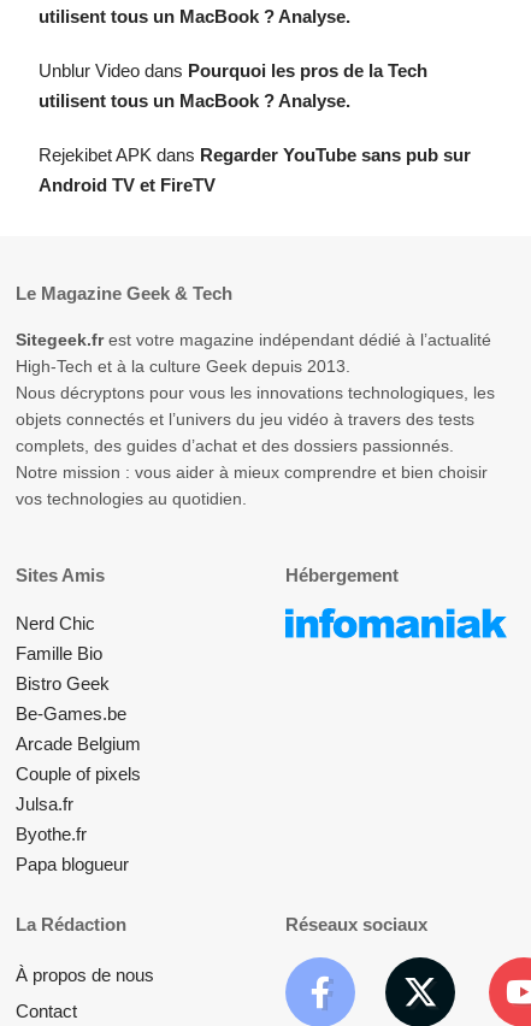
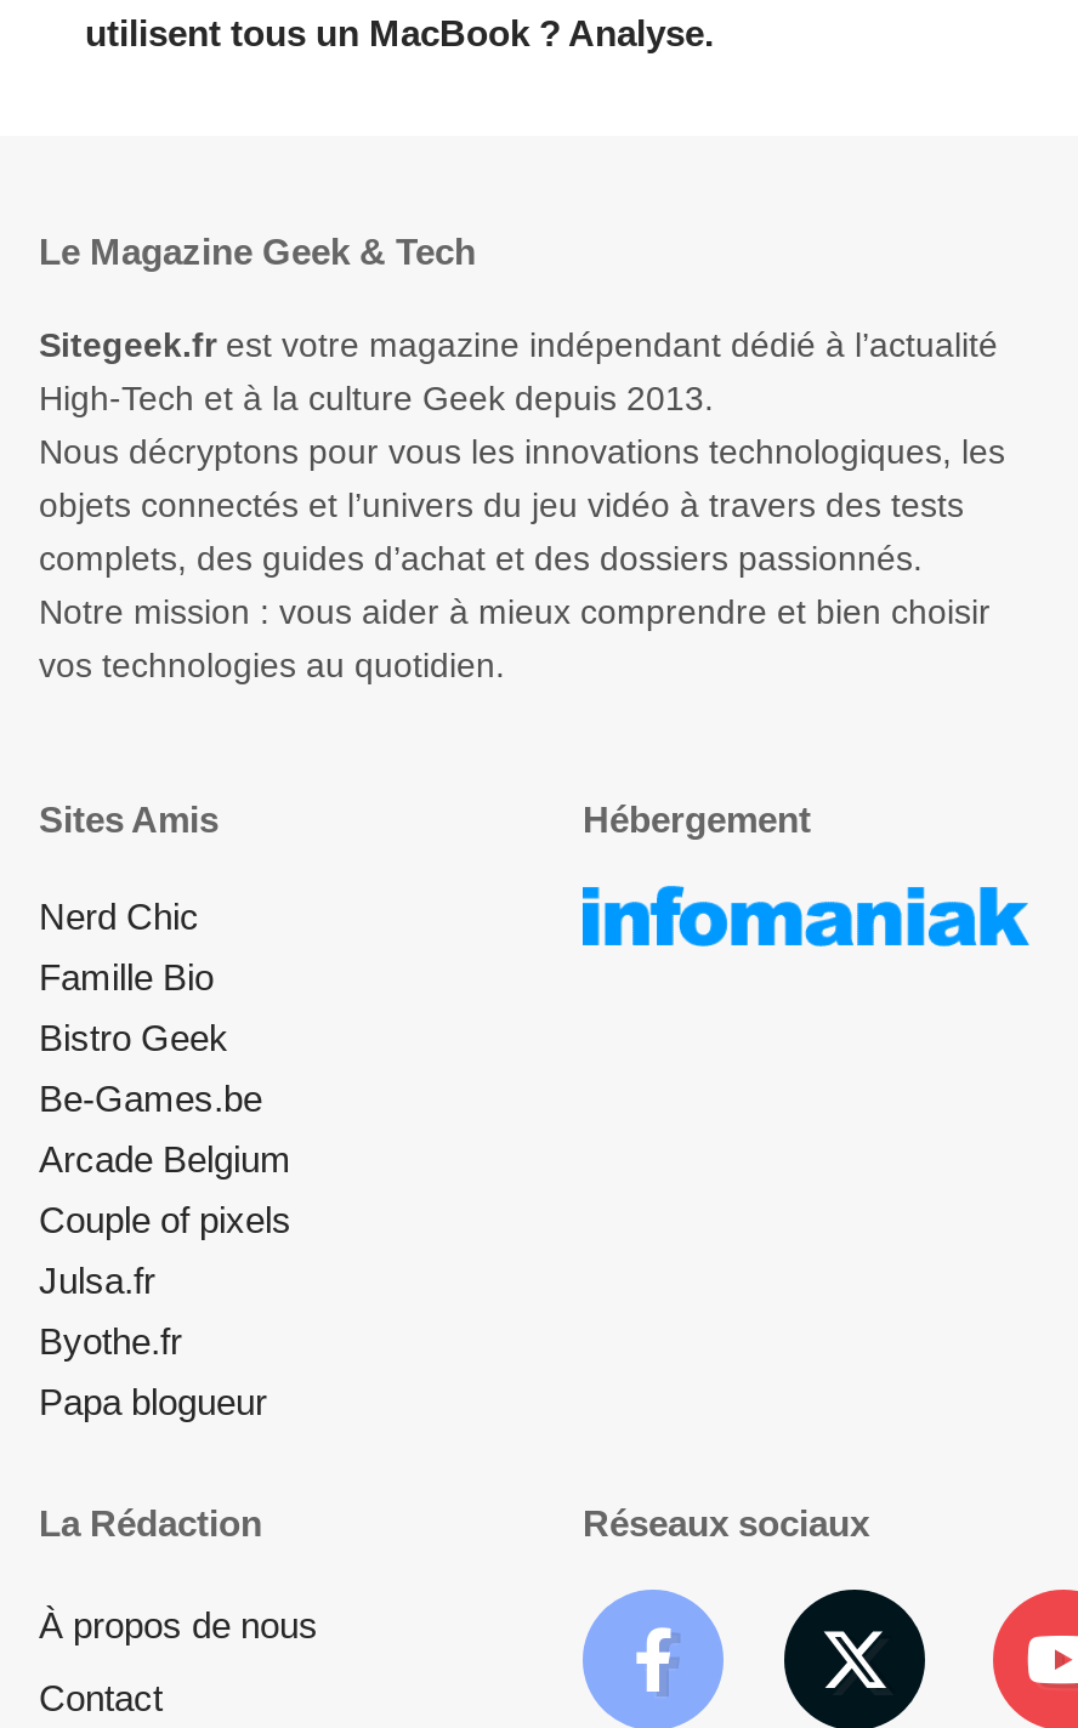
- Unblur Video dans Pourquoi les pros de la Tech
- utilisent tous un MacBook ? Analyse.
- Rejekibet APK dans Regarder YouTube sans pub sur
- Android TV et FireTV
